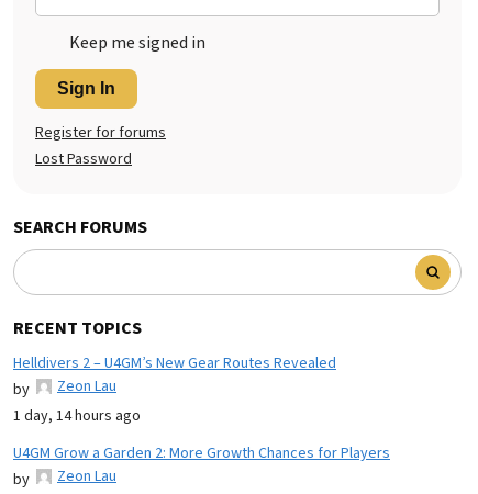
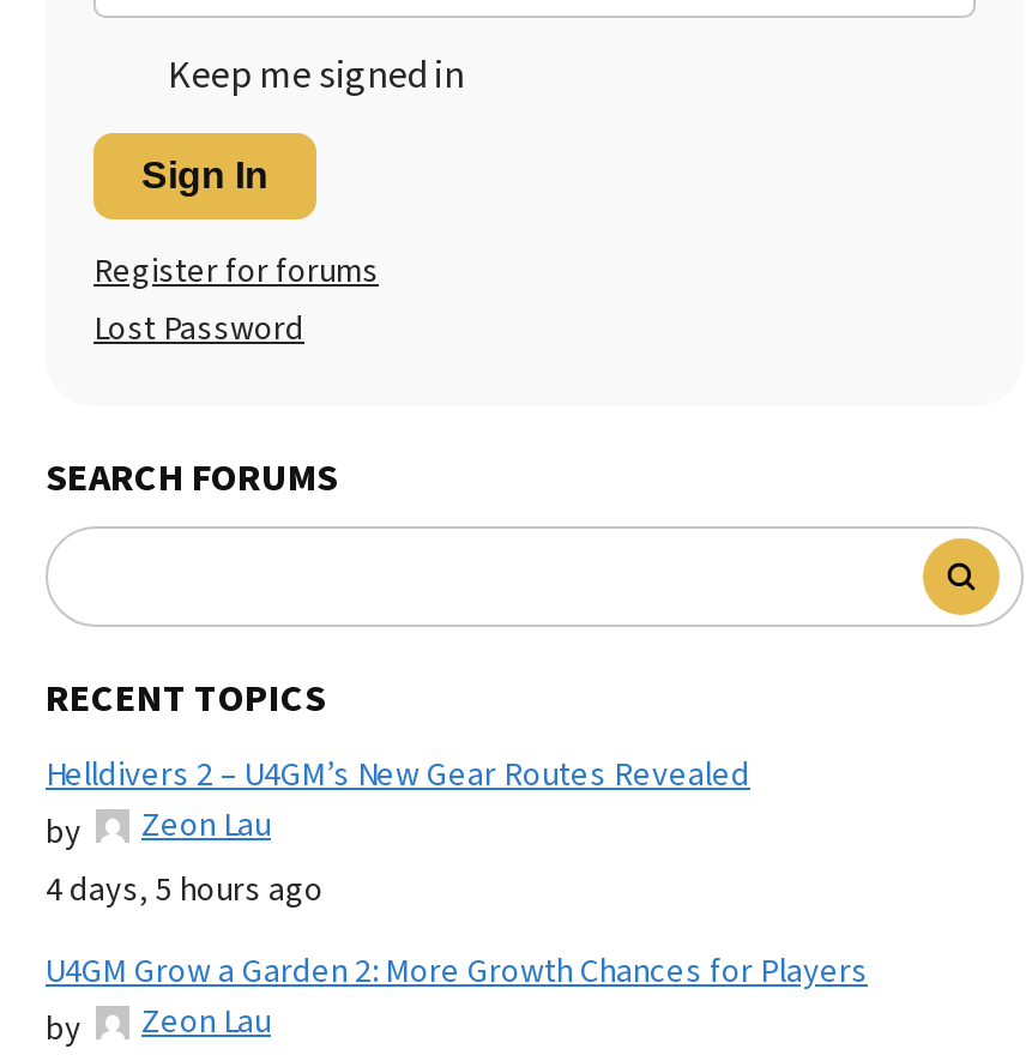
- 1 day, 14 hours ago
+ 4 days, 5 hours ago
